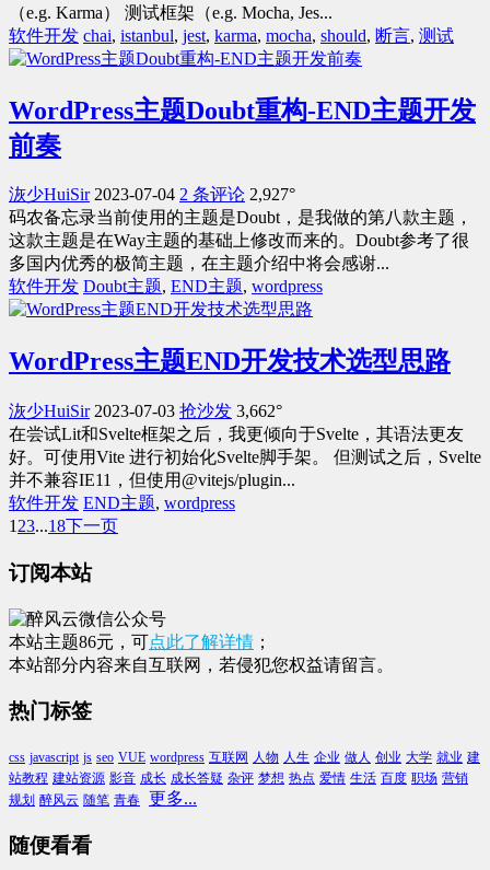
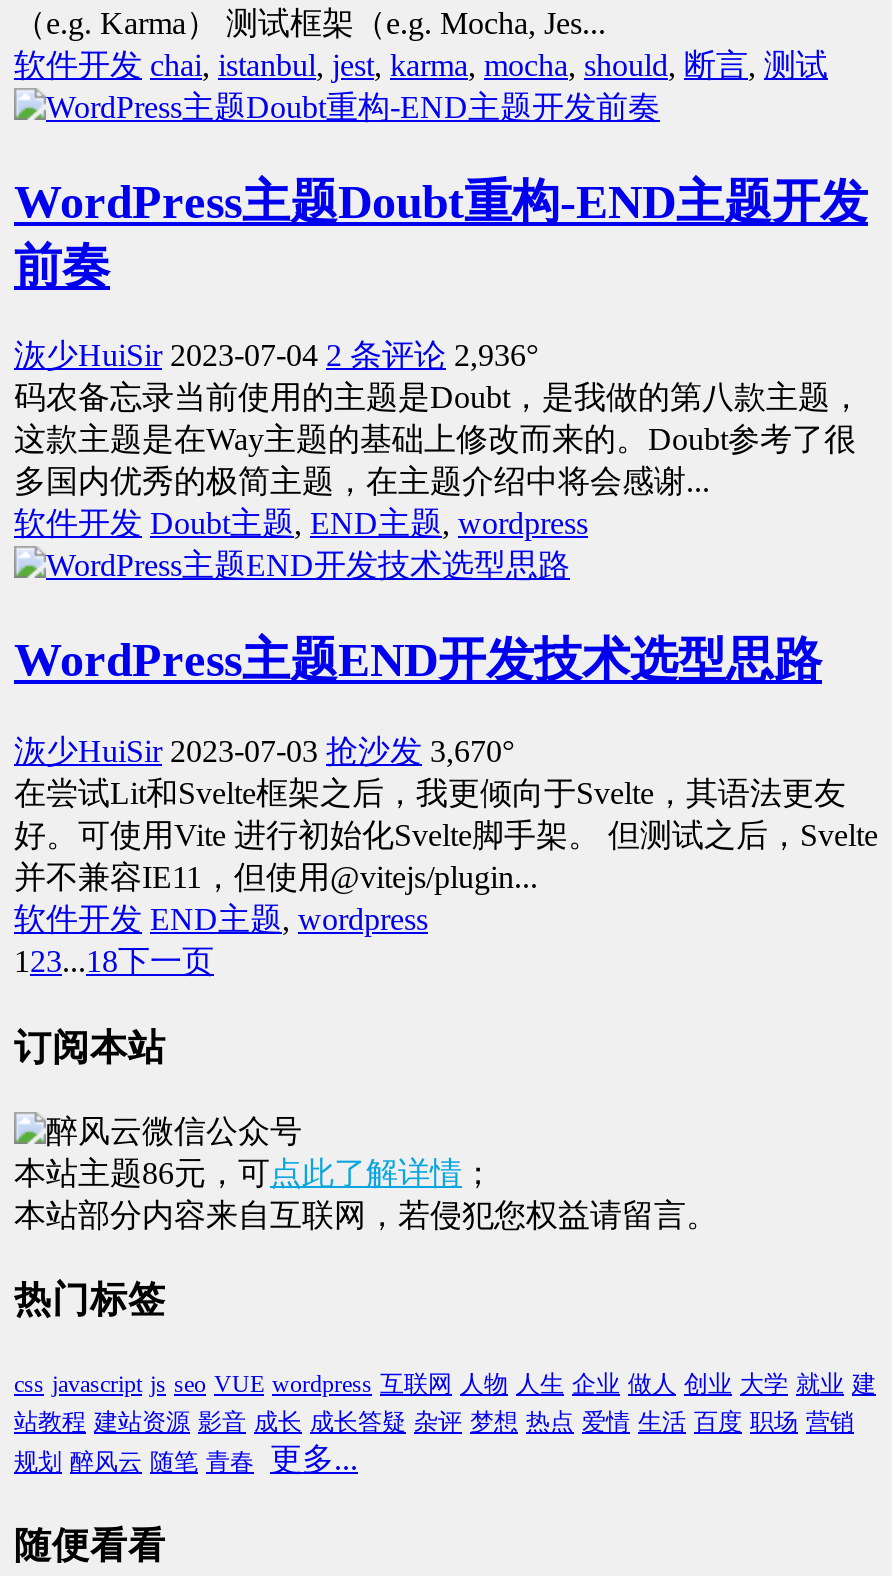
- 洃少HuiSir 2023-07-04 2 条评论 2,927°
+ 洃少HuiSir 2023-07-04 2 条评论 2,936°

- 洃少HuiSir 2023-07-03 抢沙发 3,662°
+ 洃少HuiSir 2023-07-03 抢沙发 3,670°
